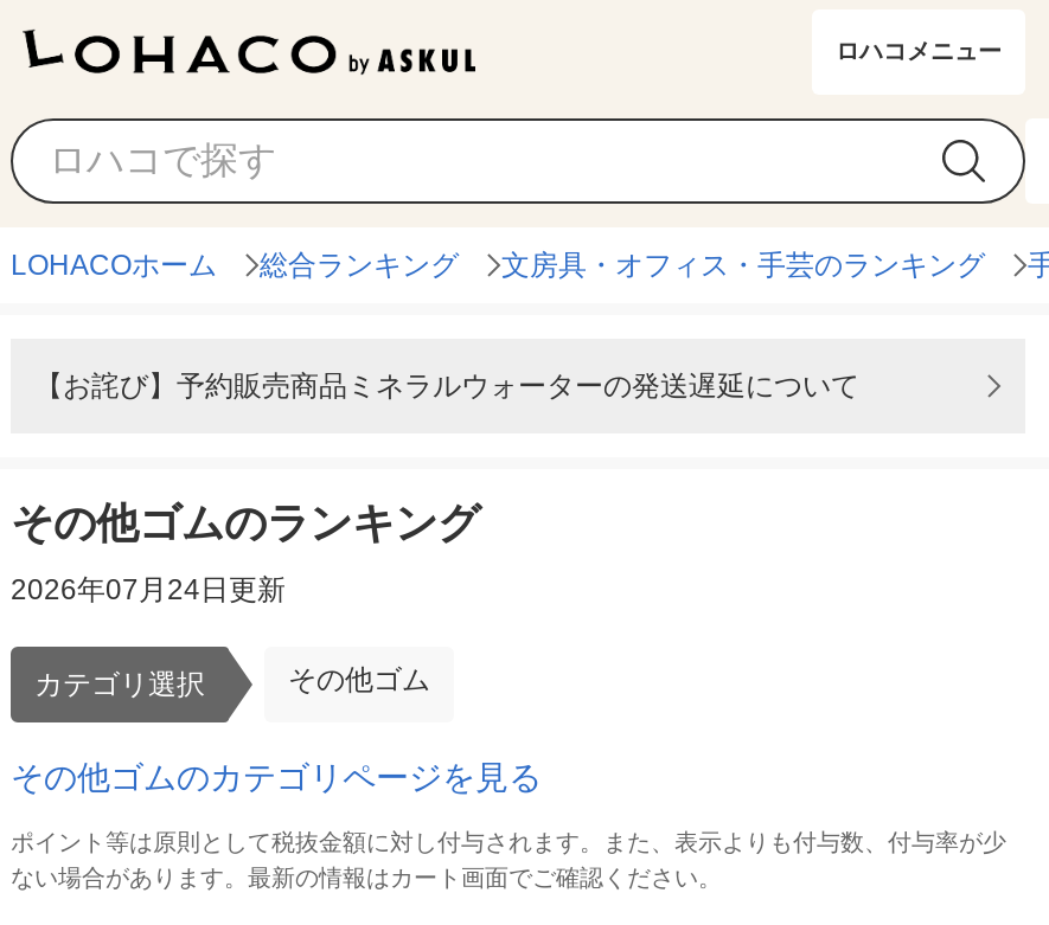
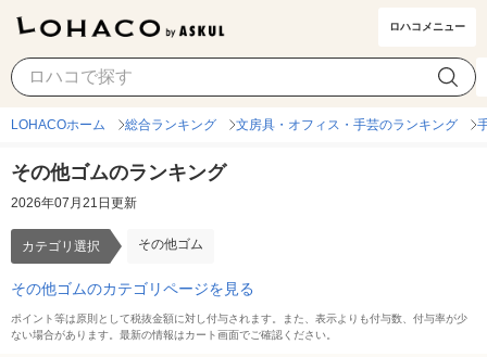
- 【お詫び】予約販売商品ミネラルウォーターの発送遅延について

- 2026年07月24日更新
+ 2026年07月21日更新
